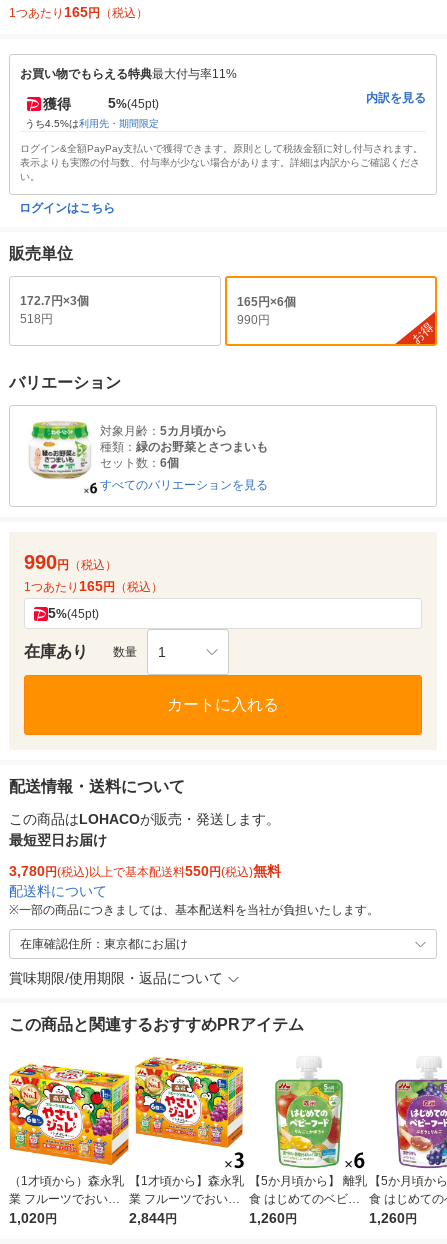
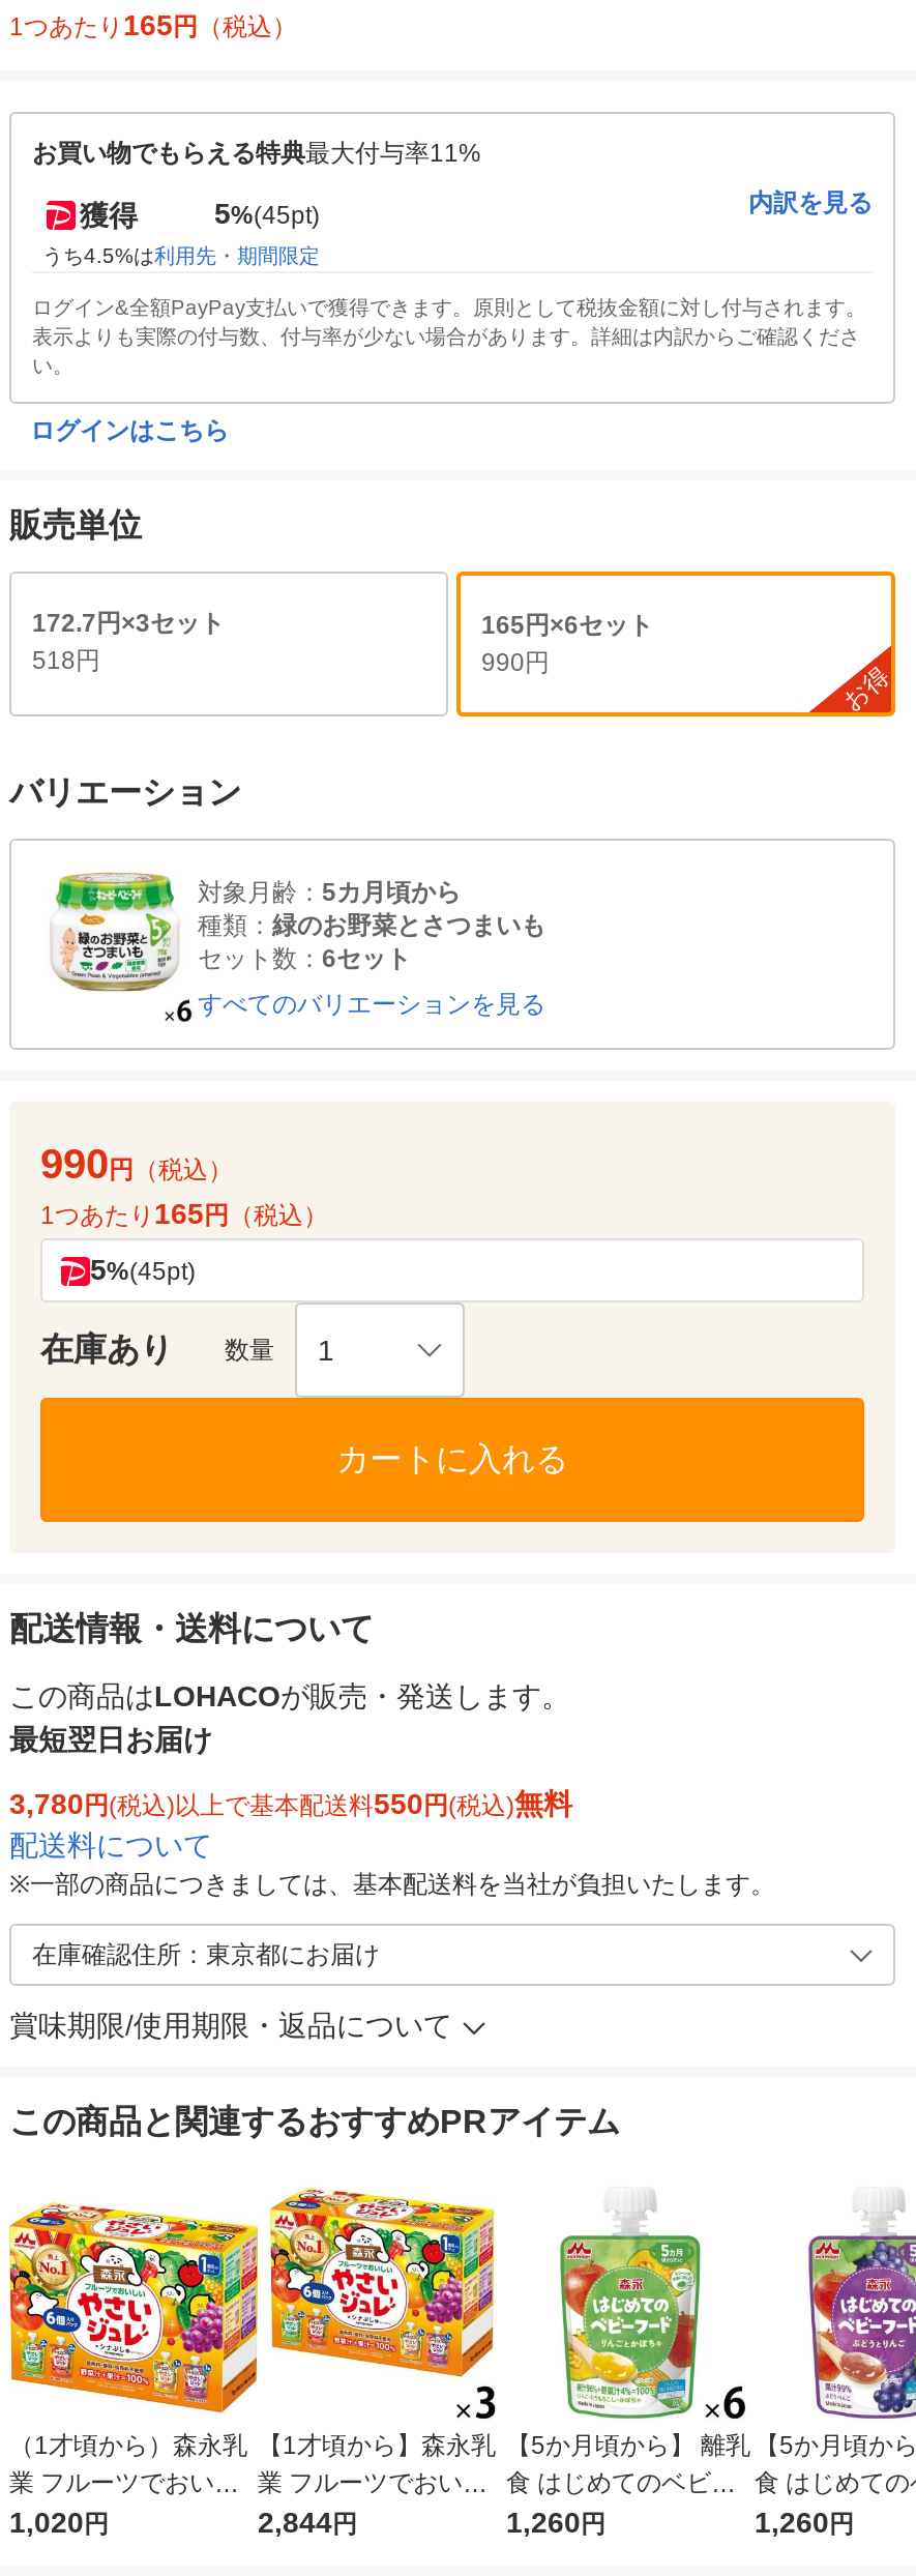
- 172.7円×3個
+ 172.7円×3セット

- 165円×6個
+ 165円×6セット

- セット数：6個
+ セット数：6セット
